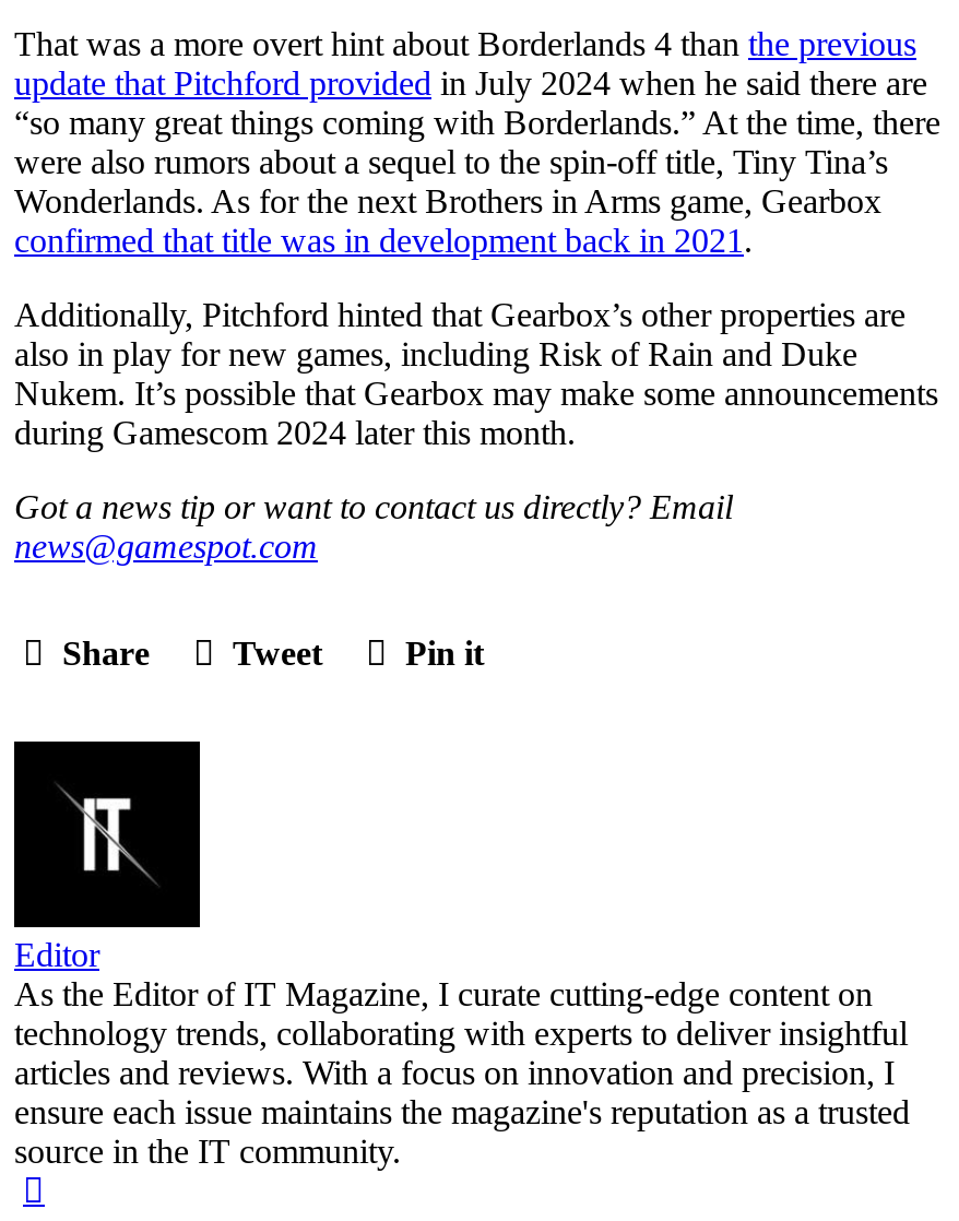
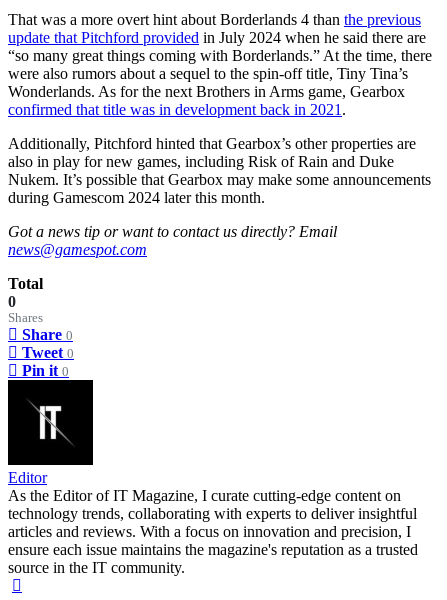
- Share
- Tweet
- Pin it
+ Total
+ 0
+ Shares
+ Share 0
+ Tweet 0
+ Pin it 0
